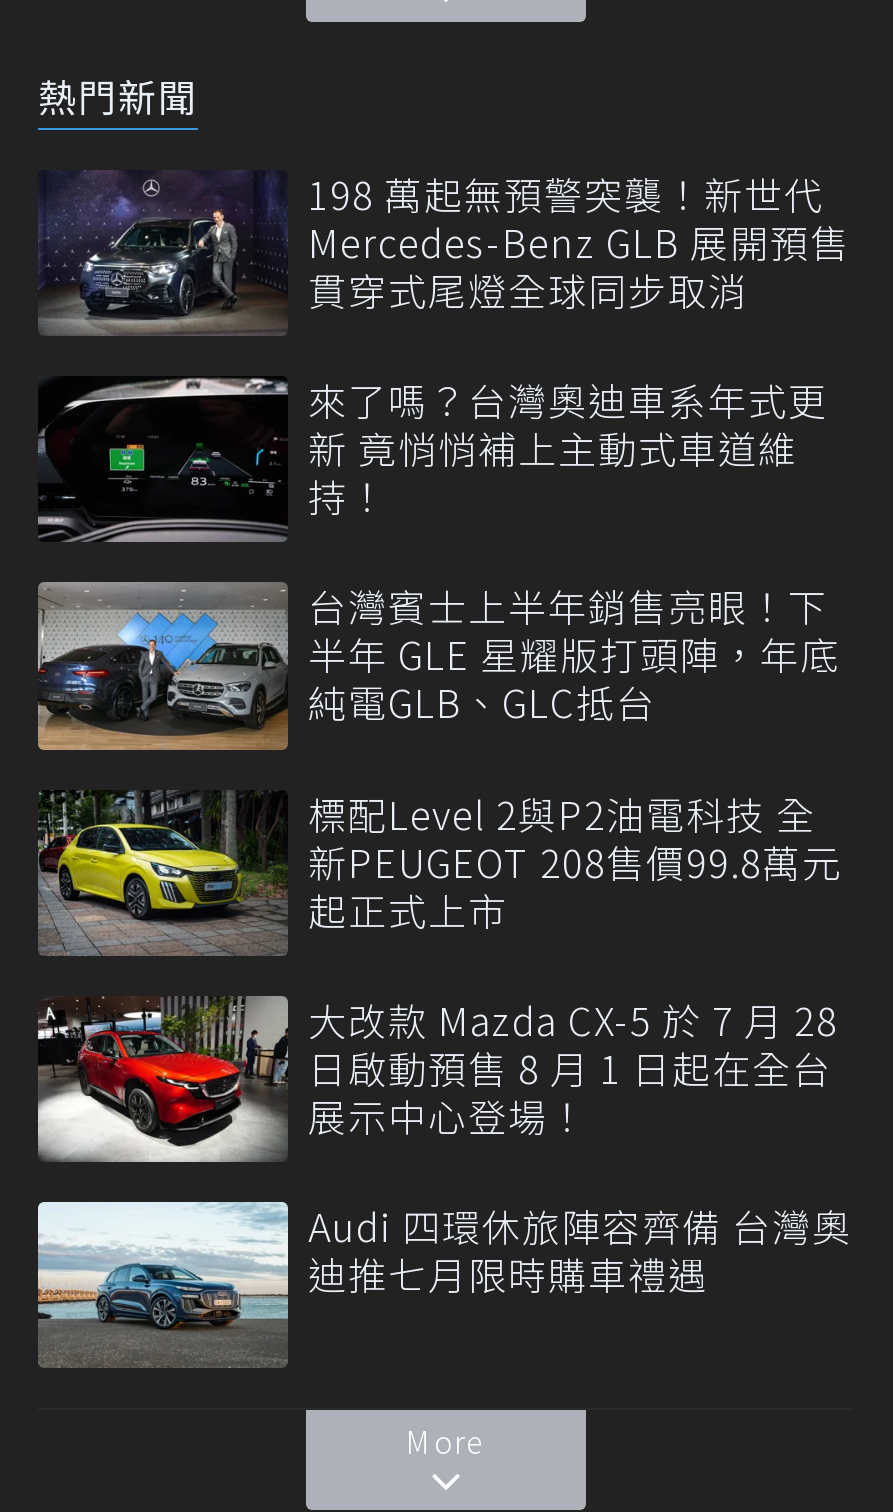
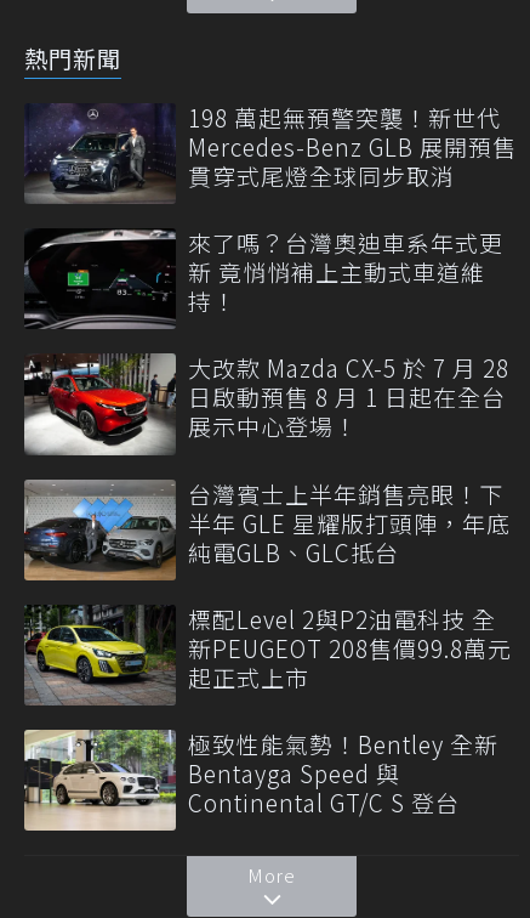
moved down: [image] | 台灣賓士上半年銷售亮眼！下 | 半年 GLE 星耀版打頭陣，年底 | 純電GLB、GLC抵台 | 標配Level 2與P2油電科技 全 | 新PEUGEOT 208售價99.8萬元 | 起正式上市

moved up: [image] | 大改款 Mazda CX-5 於 7 月 28 | 日啟動預售 8 月 1 日起在全台 | 展示中心登場！

- [image]
- Audi 四環休旅陣容齊備 台灣奧
- 迪推七月限時購車禮遇
+ [image]
+ 極致性能氣勢！Bentley 全新
+ Bentayga Speed 與
+ Continental GT/C S 登台
